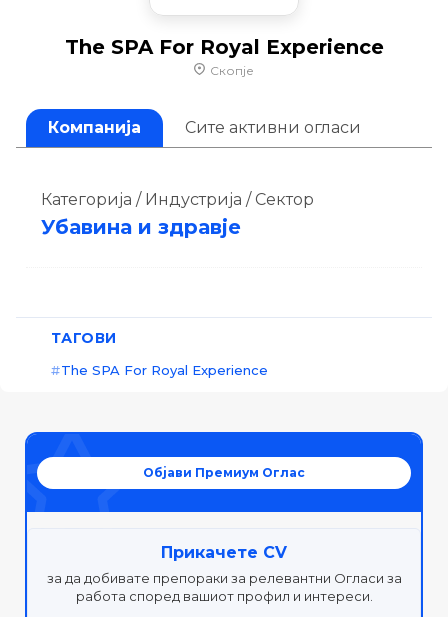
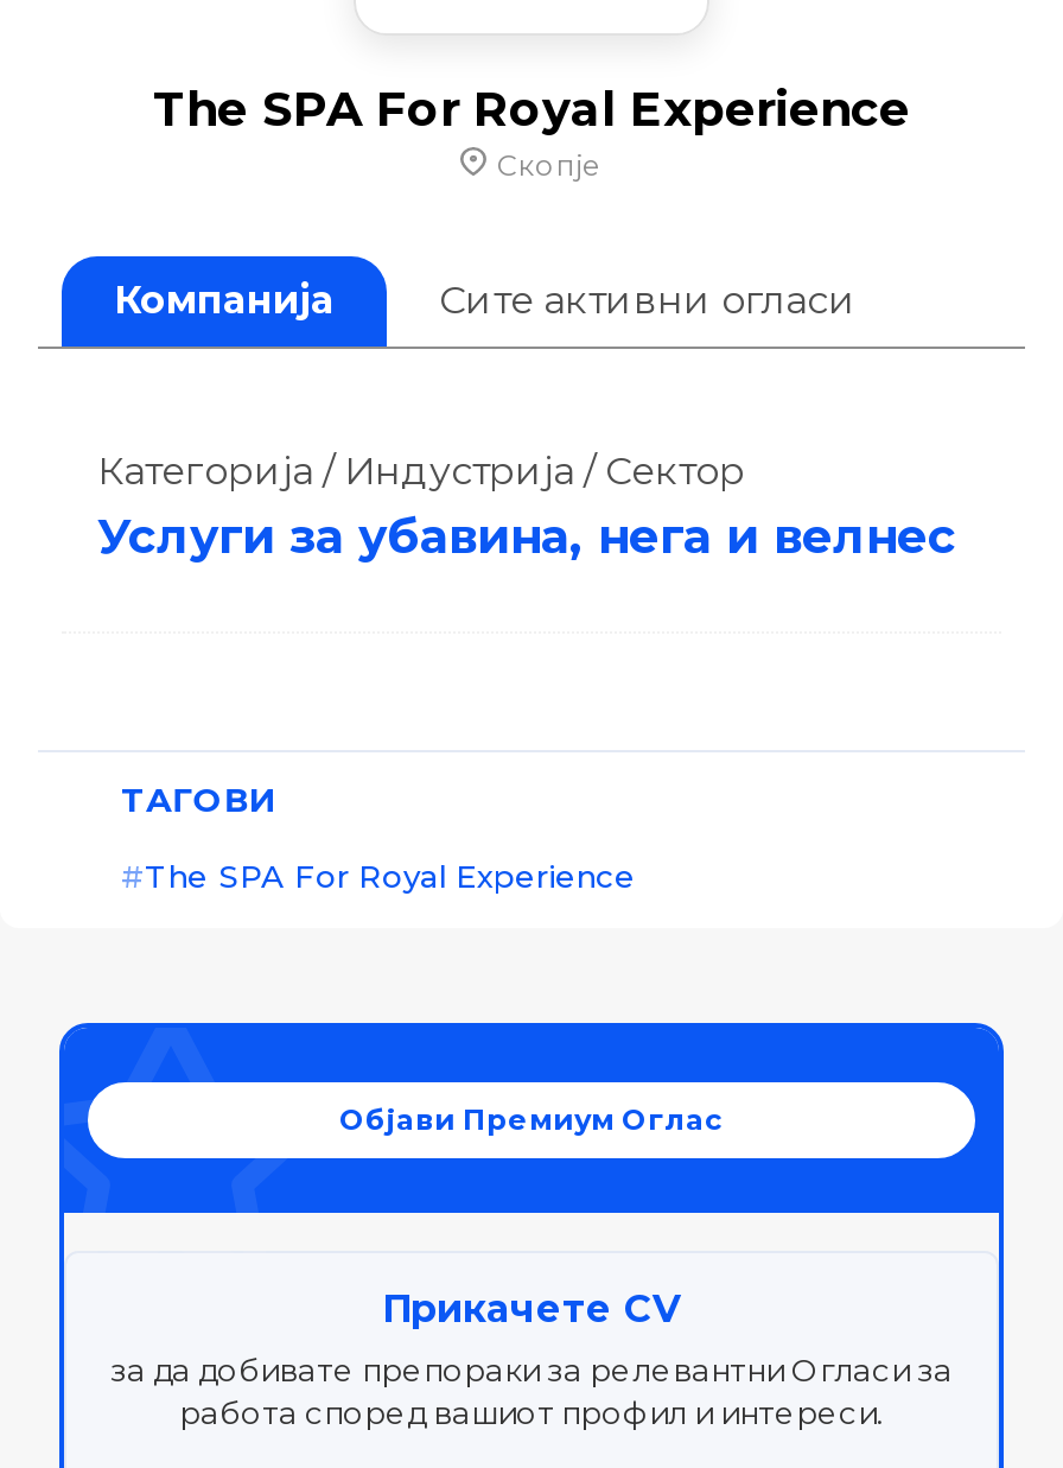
- Убавина и здравје
+ Услуги за убавина, нега и велнес
